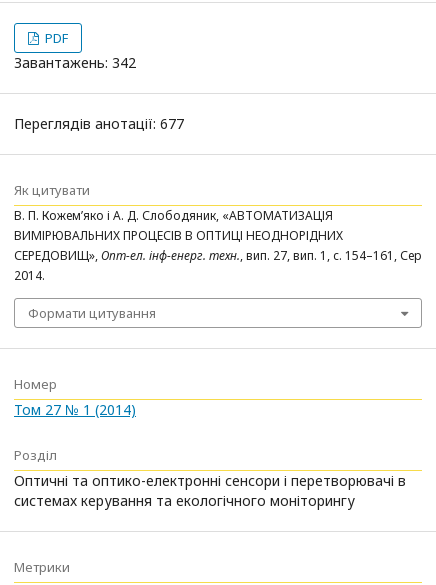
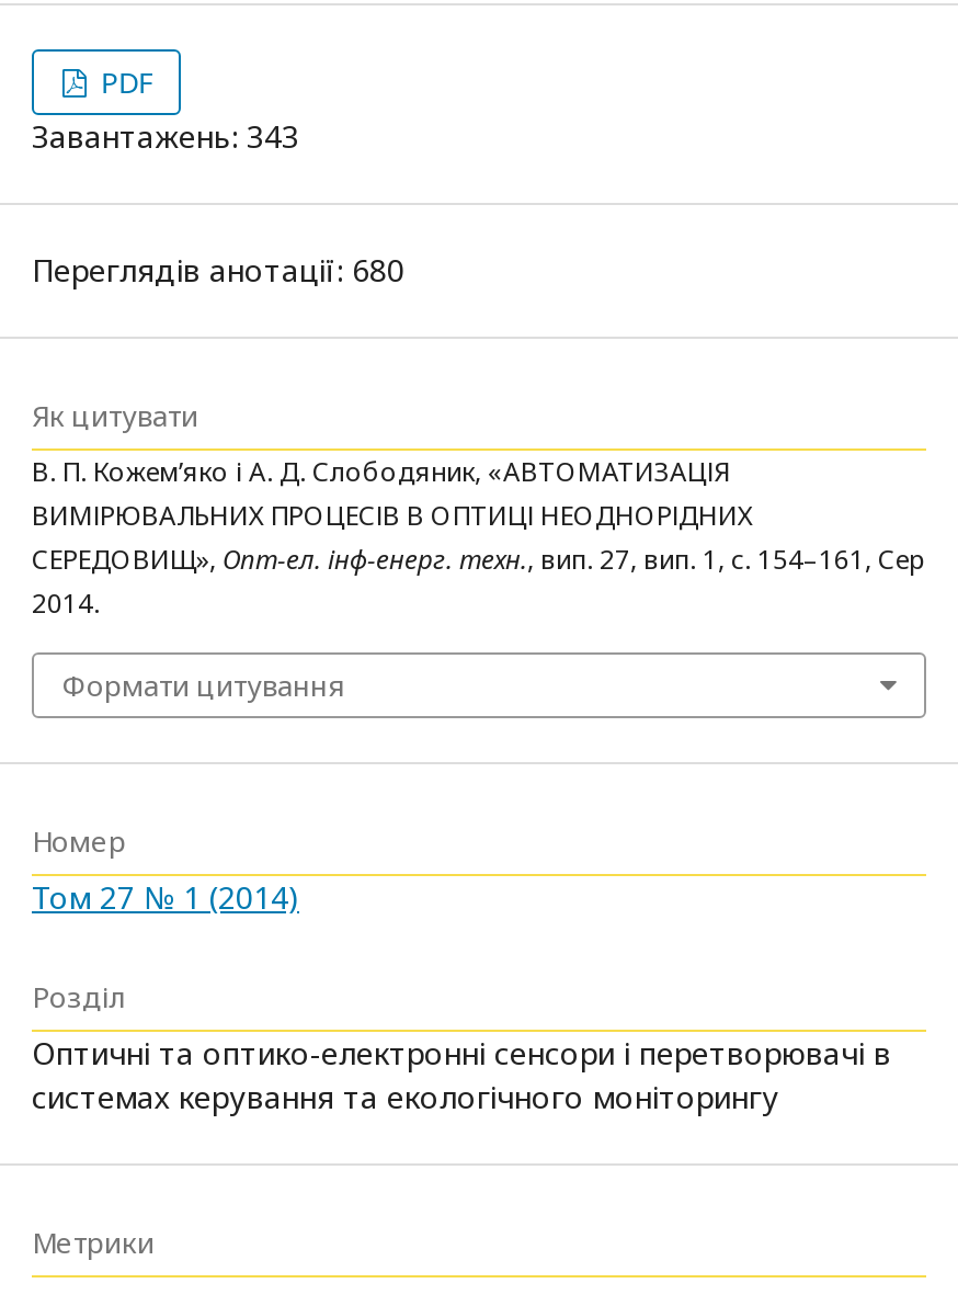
- Завантажень: 342
+ Завантажень: 343

- Переглядів анотації: 677
+ Переглядів анотації: 680
